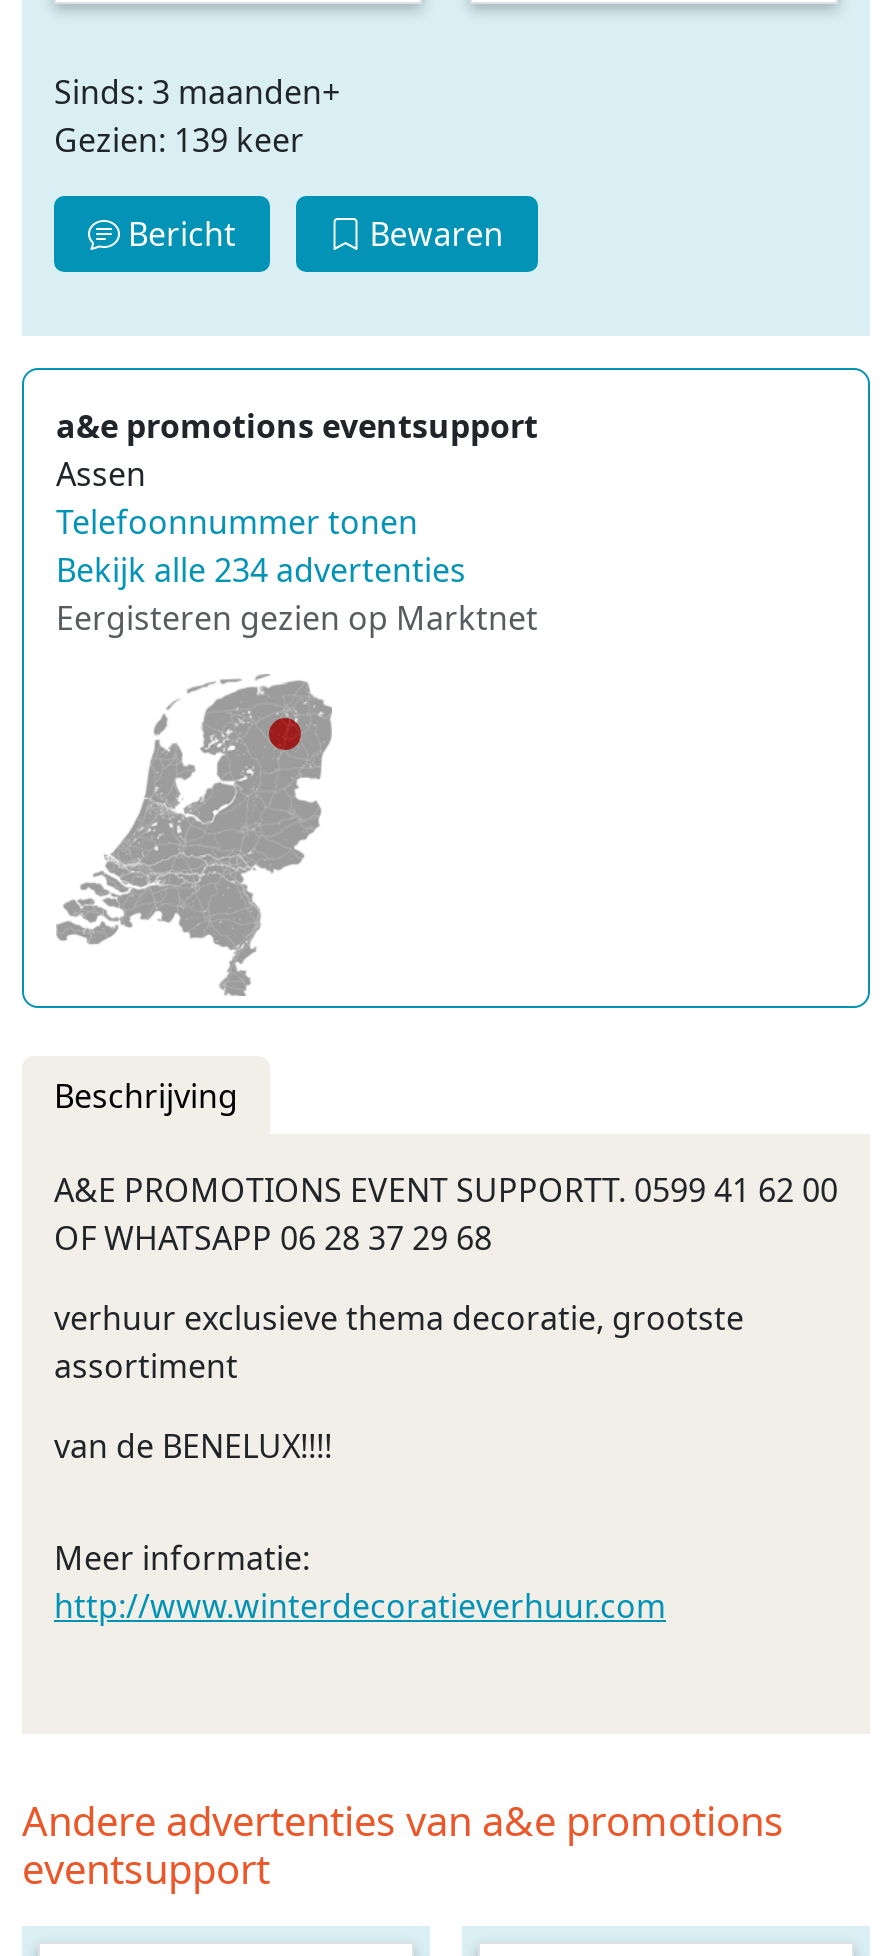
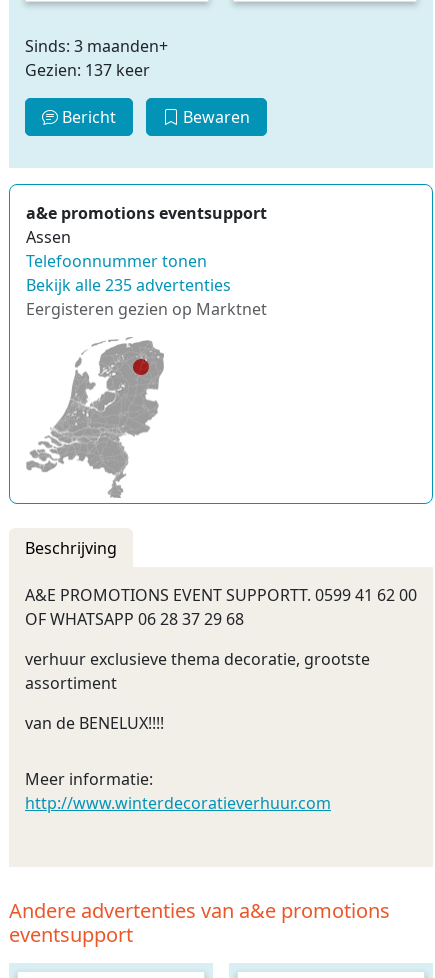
- Gezien: 139 keer
+ Gezien: 137 keer

- Bekijk alle 234 advertenties
+ Bekijk alle 235 advertenties
